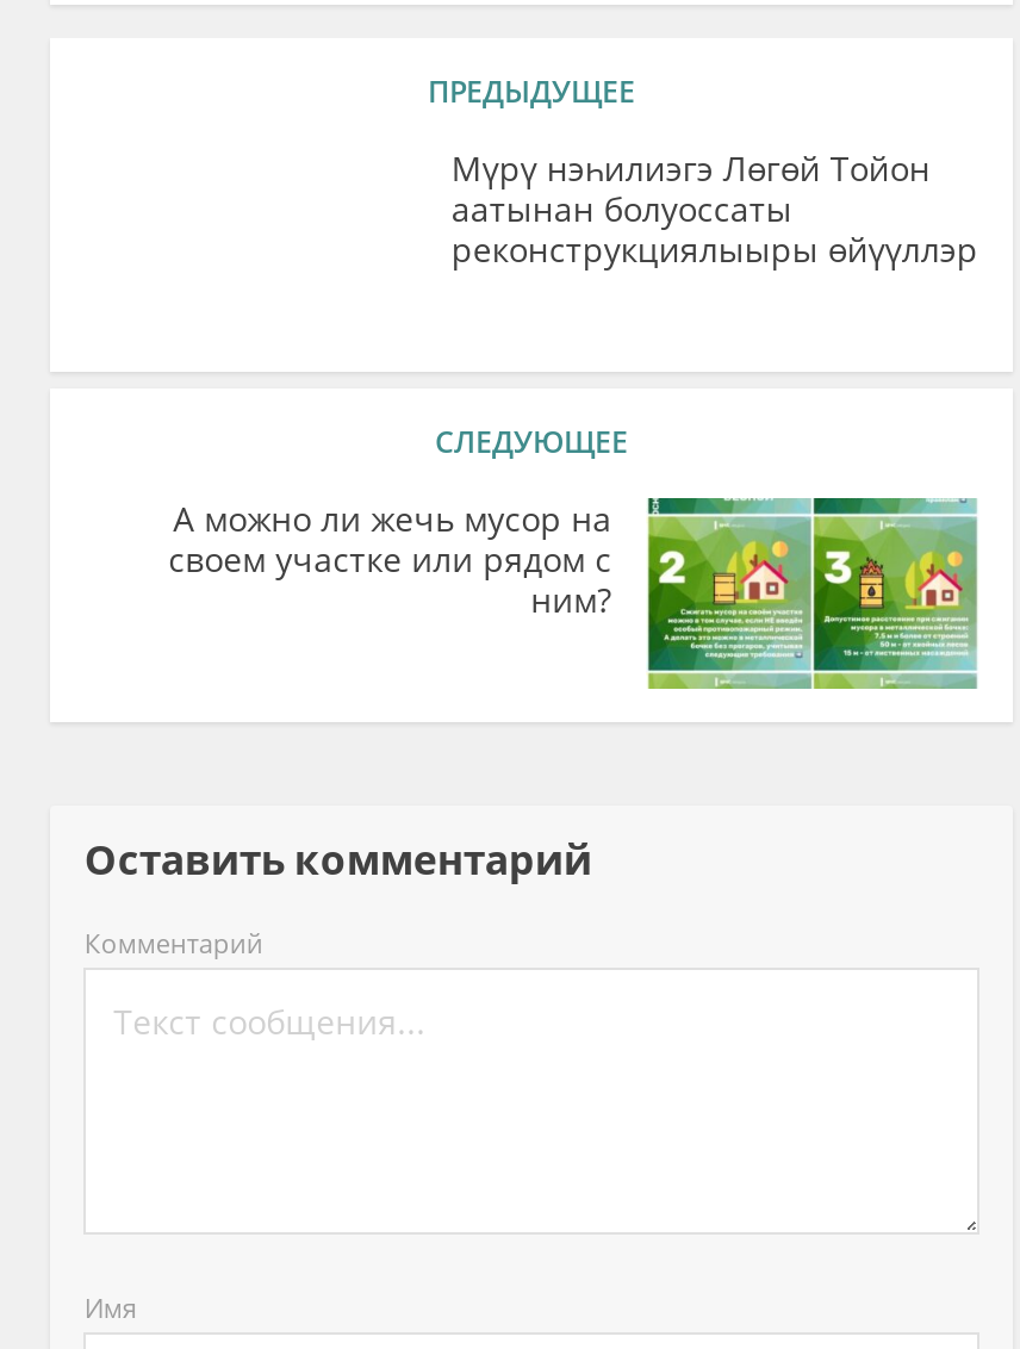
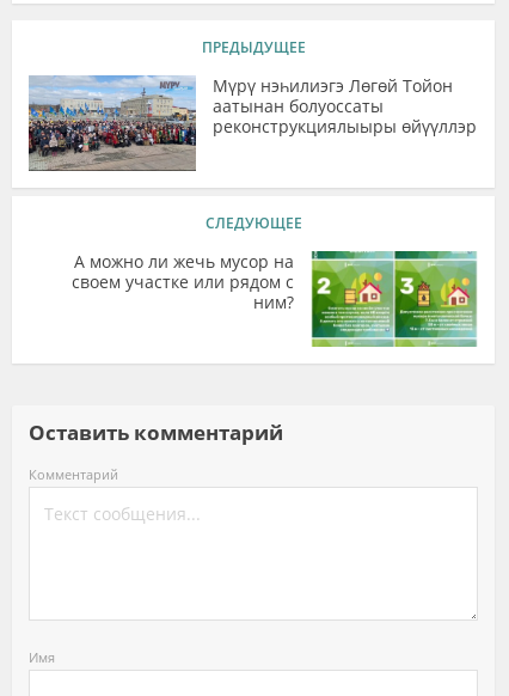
+ [image]
